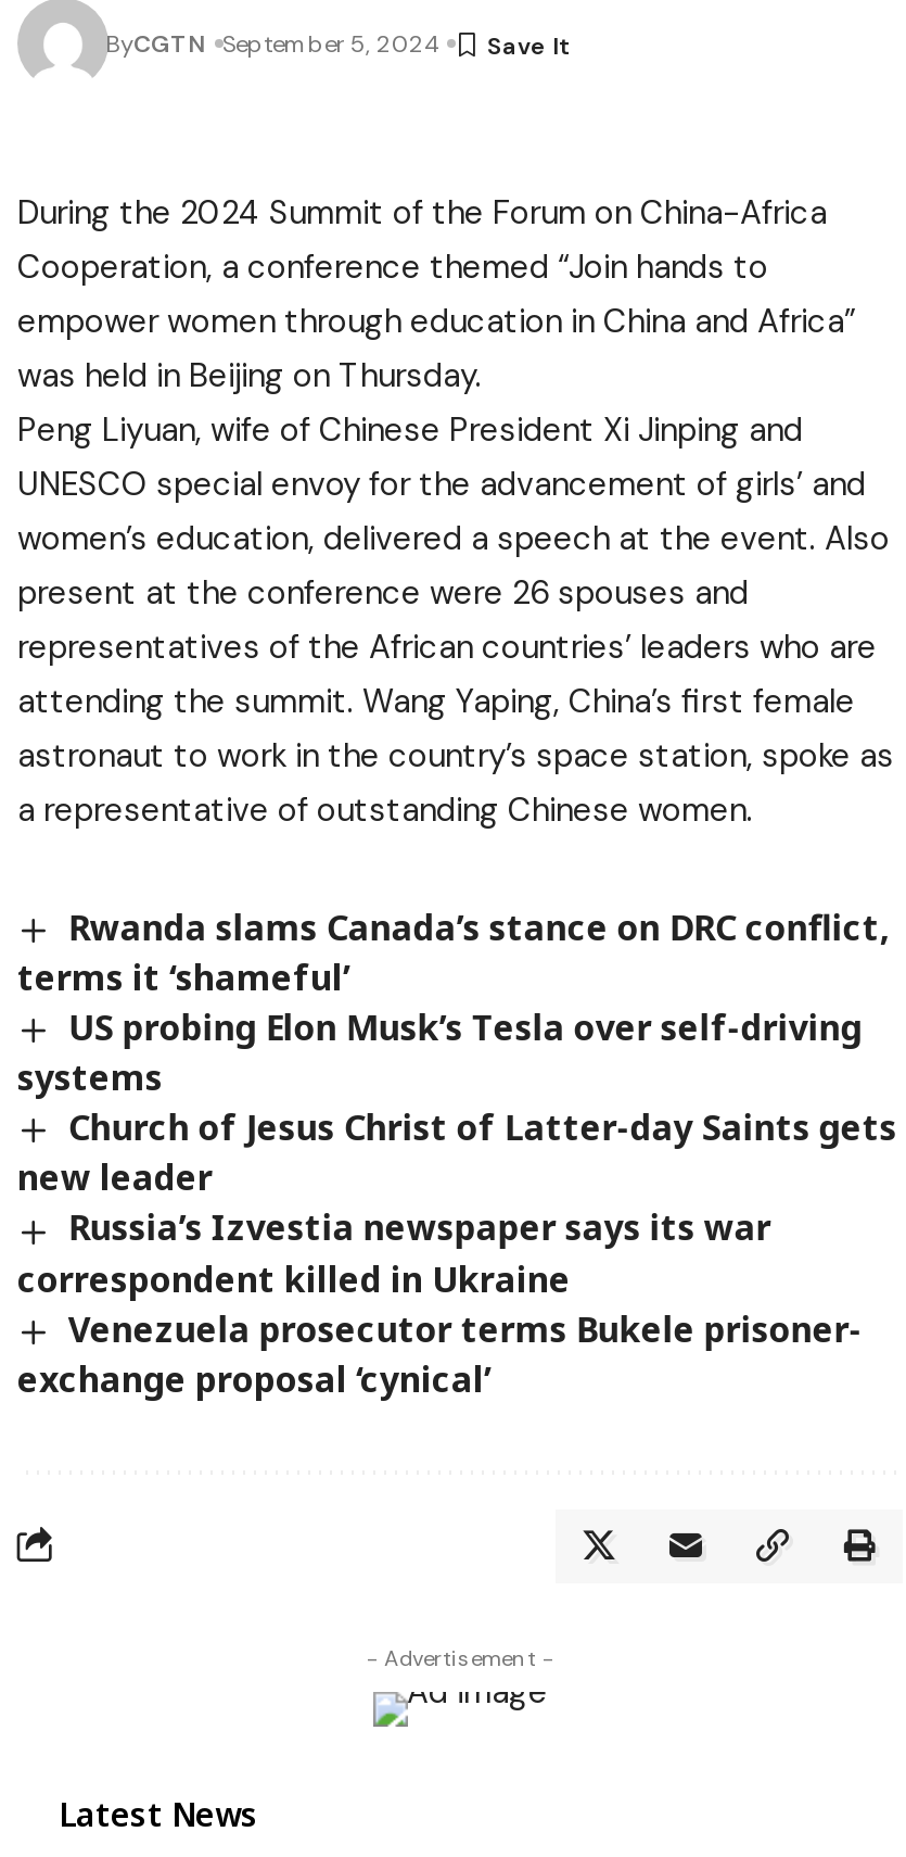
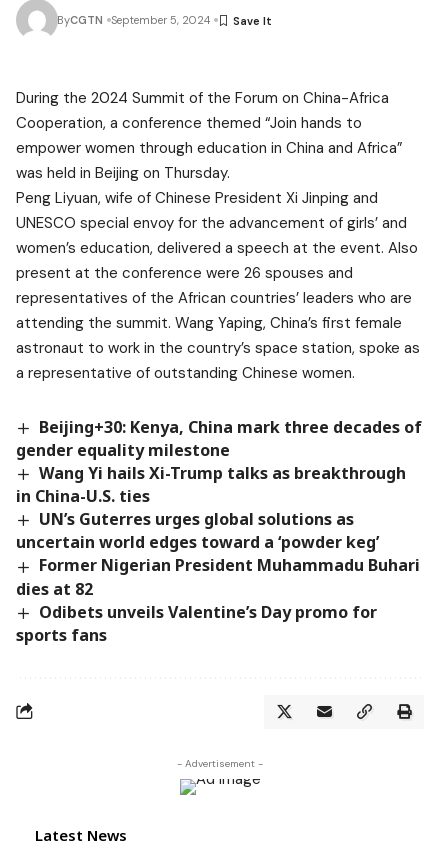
- Rwanda slams Canada’s stance on DRC conflict,
- terms it ‘shameful’
- US probing Elon Musk’s Tesla over self-driving
- systems
- Church of Jesus Christ of Latter-day Saints gets
- new leader
- Russia’s Izvestia newspaper says its war
- correspondent killed in Ukraine
- Venezuela prosecutor terms Bukele prisoner-
- exchange proposal ‘cynical’
+ Beijing+30: Kenya, China mark three decades of
+ gender equality milestone
+ Wang Yi hails Xi-Trump talks as breakthrough
+ in China-U.S. ties
+ UN’s Guterres urges global solutions as
+ uncertain world edges toward a ‘powder keg’
+ Former Nigerian President Muhammadu Buhari
+ dies at 82
+ Odibets unveils Valentine’s Day promo for
+ sports fans
